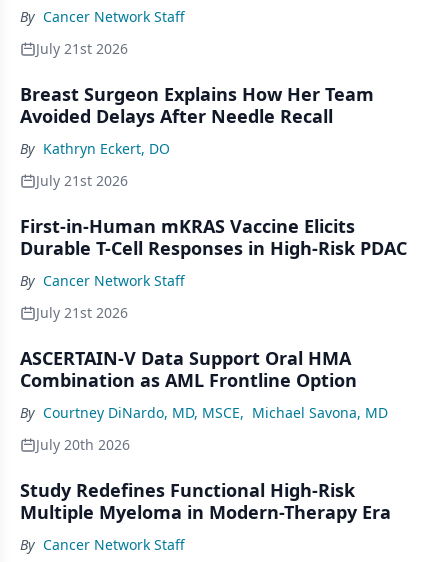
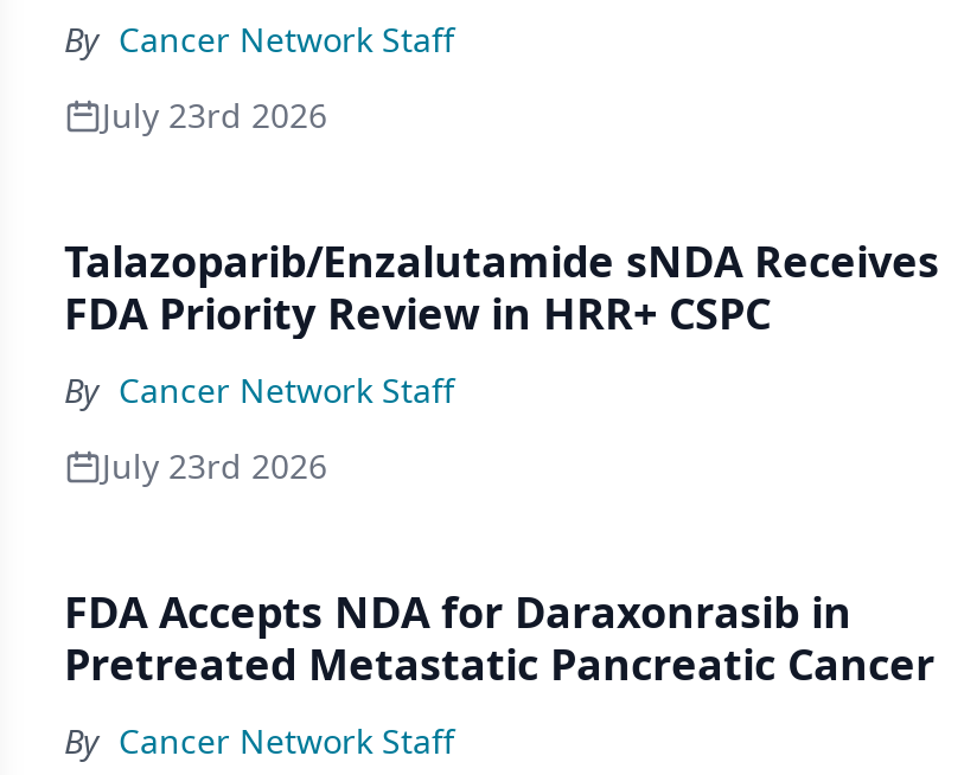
- July 21st 2026
- Breast Surgeon Explains How Her Team
- Avoided Delays After Needle Recall
- By Kathryn Eckert, DO
- July 21st 2026
- First-in-Human mKRAS Vaccine Elicits
- Durable T-Cell Responses in High-Risk PDAC
+ July 23rd 2026
+ Talazoparib/Enzalutamide sNDA Receives
+ FDA Priority Review in HRR+ CSPC

- July 21st 2026
- ASCERTAIN-V Data Support Oral HMA
- Combination as AML Frontline Option
- By Courtney DiNardo, MD, MSCE, Michael Savona, MD
- July 20th 2026
- Study Redefines Functional High-Risk
- Multiple Myeloma in Modern-Therapy Era
+ July 23rd 2026
+ FDA Accepts NDA for Daraxonrasib in
+ Pretreated Metastatic Pancreatic Cancer
